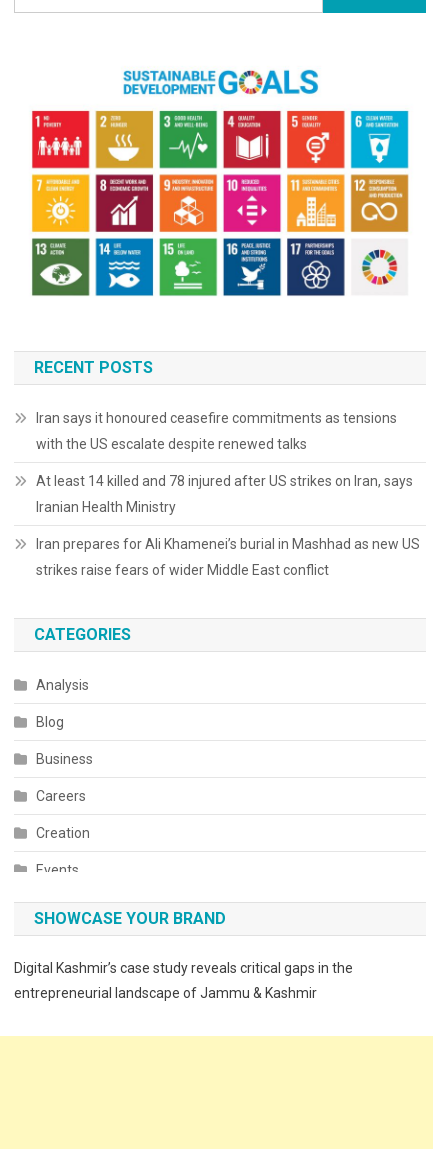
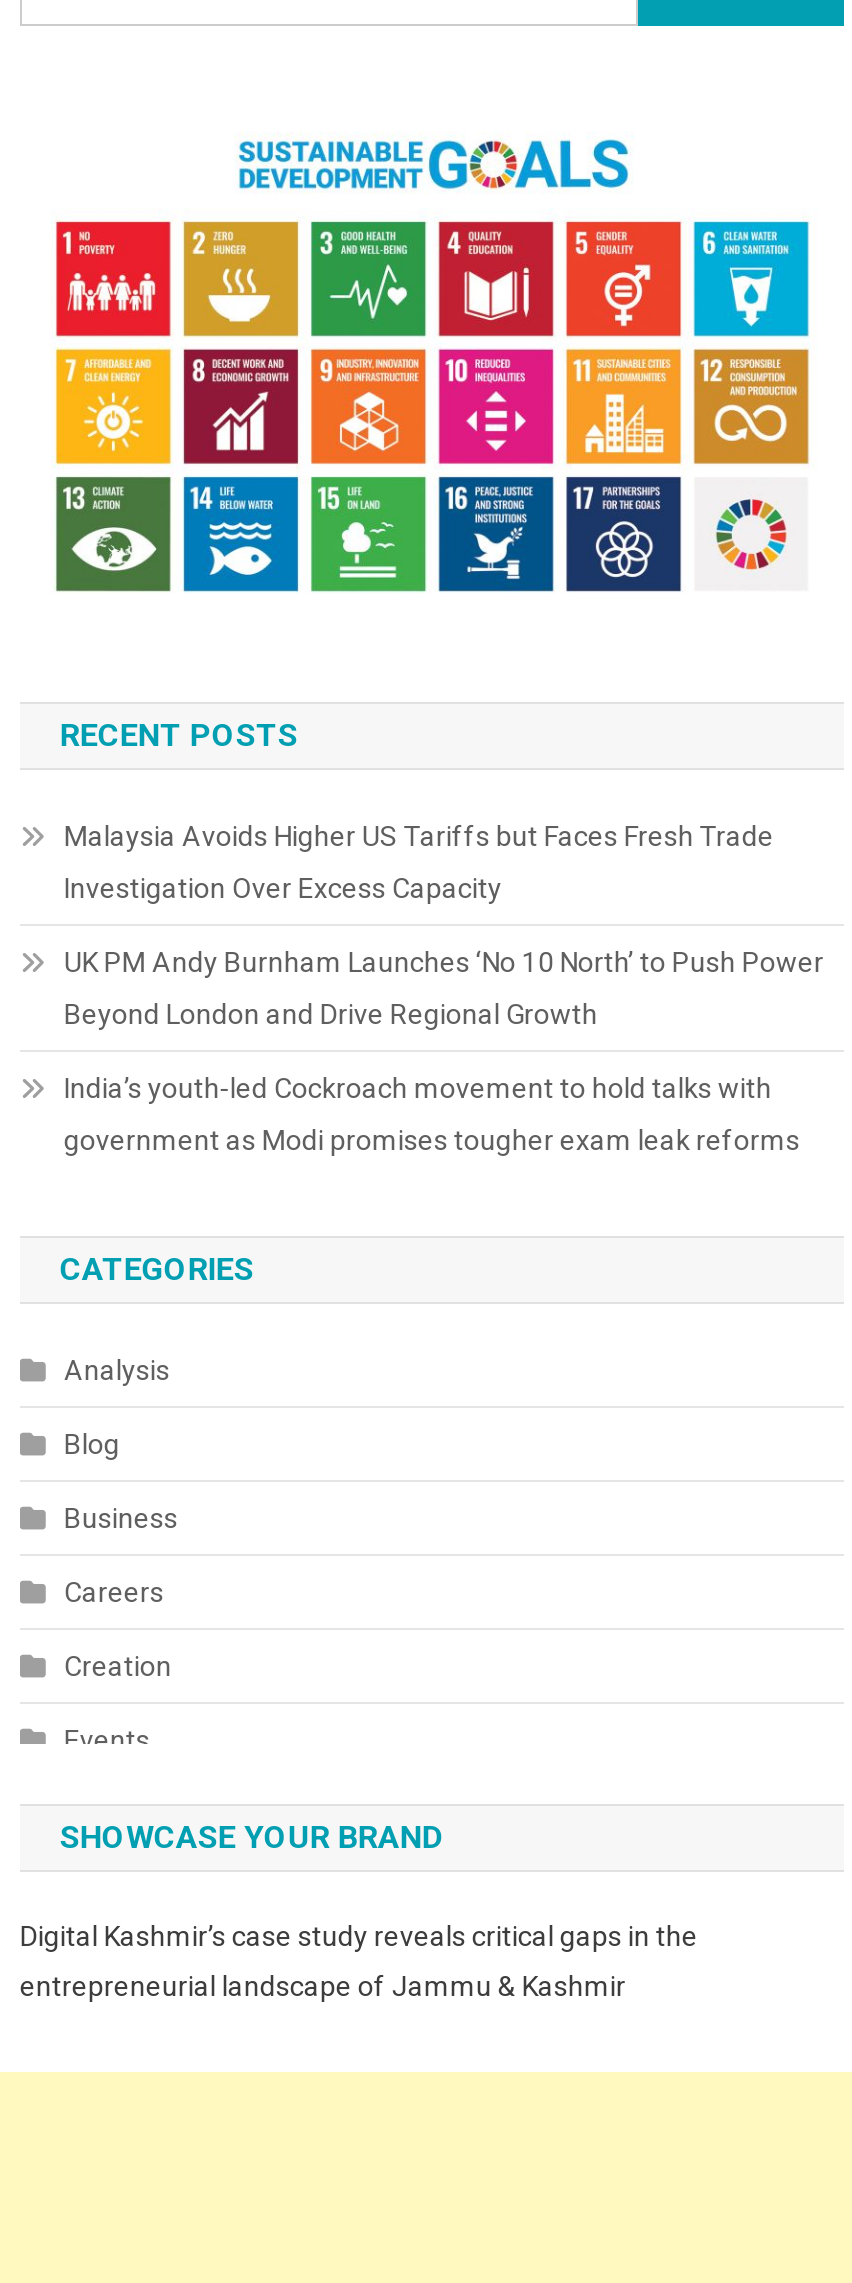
- Iran says it honoured ceasefire commitments as tensions
+ Malaysia Avoids Higher US Tariffs but Faces Fresh Trade

- with the US escalate despite renewed talks
+ Investigation Over Excess Capacity

- At least 14 killed and 78 injured after US strikes on Iran, says
+ UK PM Andy Burnham Launches ‘No 10 North’ to Push Power

- Iranian Health Ministry
+ Beyond London and Drive Regional Growth

- Iran prepares for Ali Khamenei’s burial in Mashhad as new US
+ India’s youth-led Cockroach movement to hold talks with

- strikes raise fears of wider Middle East conflict
+ government as Modi promises tougher exam leak reforms
